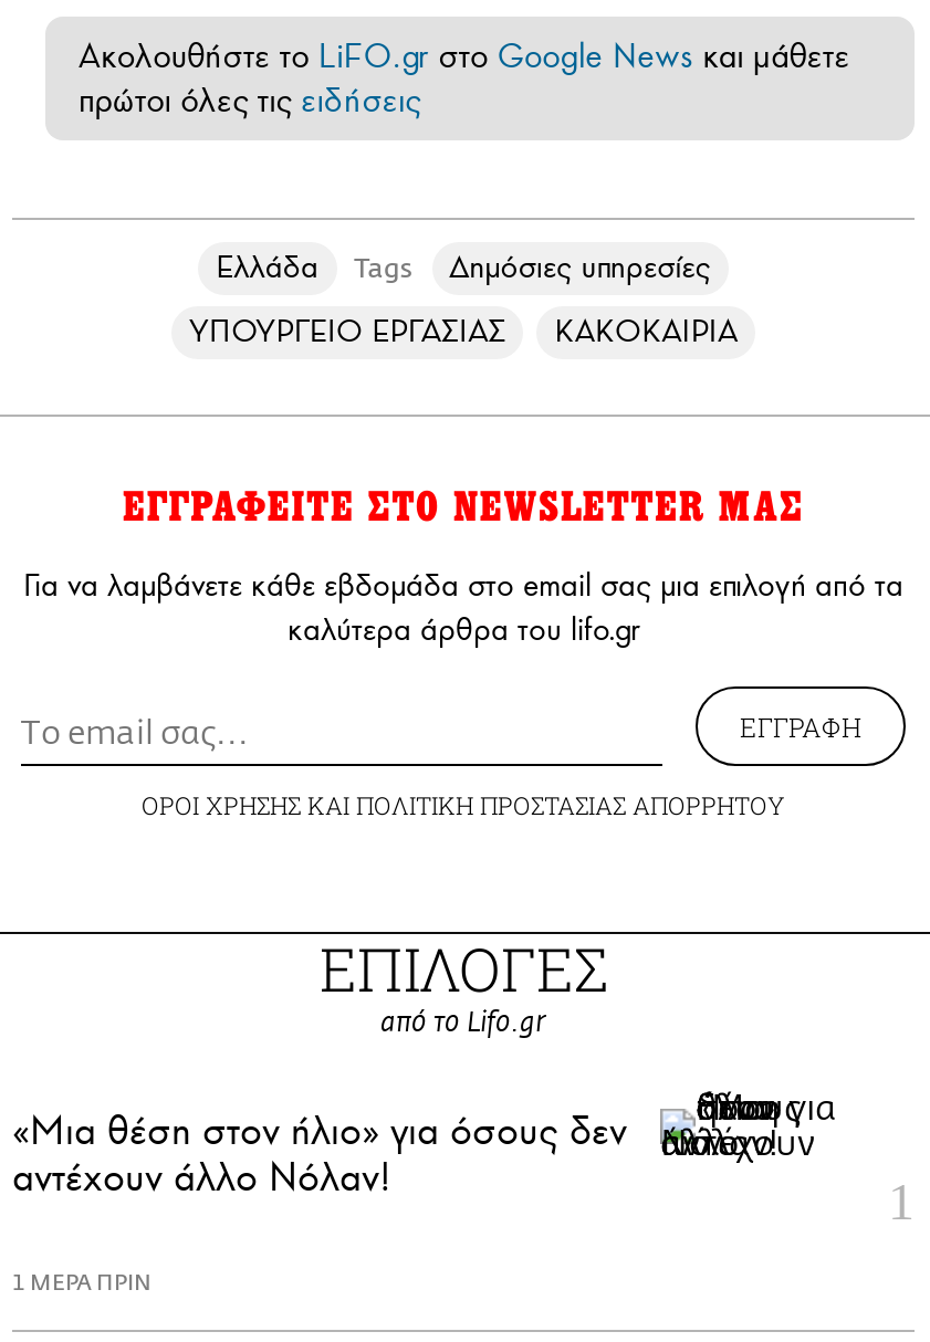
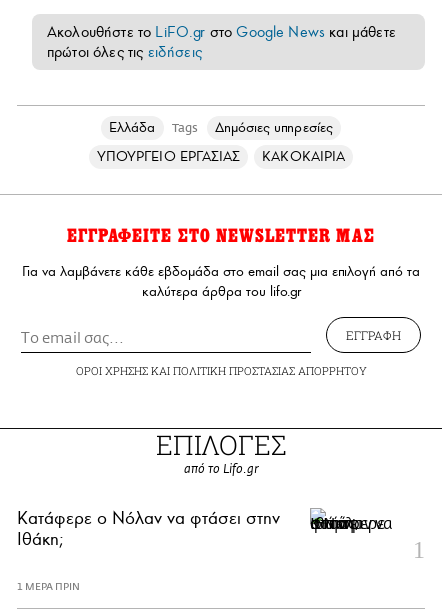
- [image]
- «Μια θέση στον ήλιο» για όσους δεν
- αντέχουν άλλο Νόλαν!
+ [image]
+ Κατάφερε ο Νόλαν να φτάσει στην
+ Ιθάκη;
